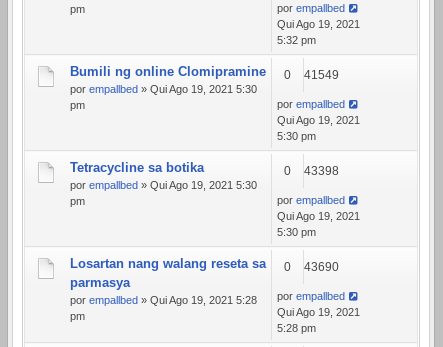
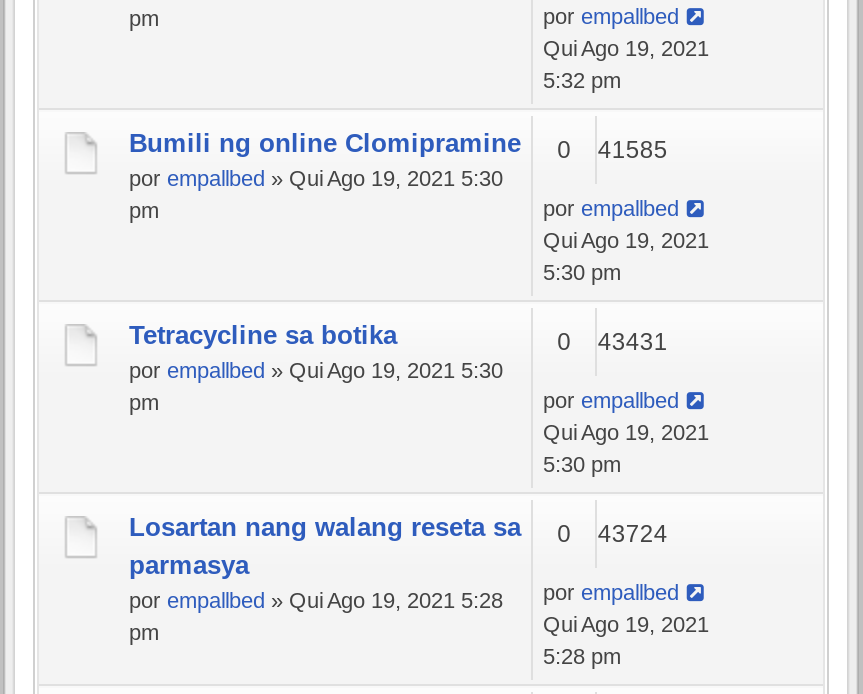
- Bumili ng online Clomipramine 0 41549
+ Bumili ng online Clomipramine 0 41585

- 0 43398
+ 0 43431

- Losartan nang walang reseta sa 0 43690
+ Losartan nang walang reseta sa 0 43724
